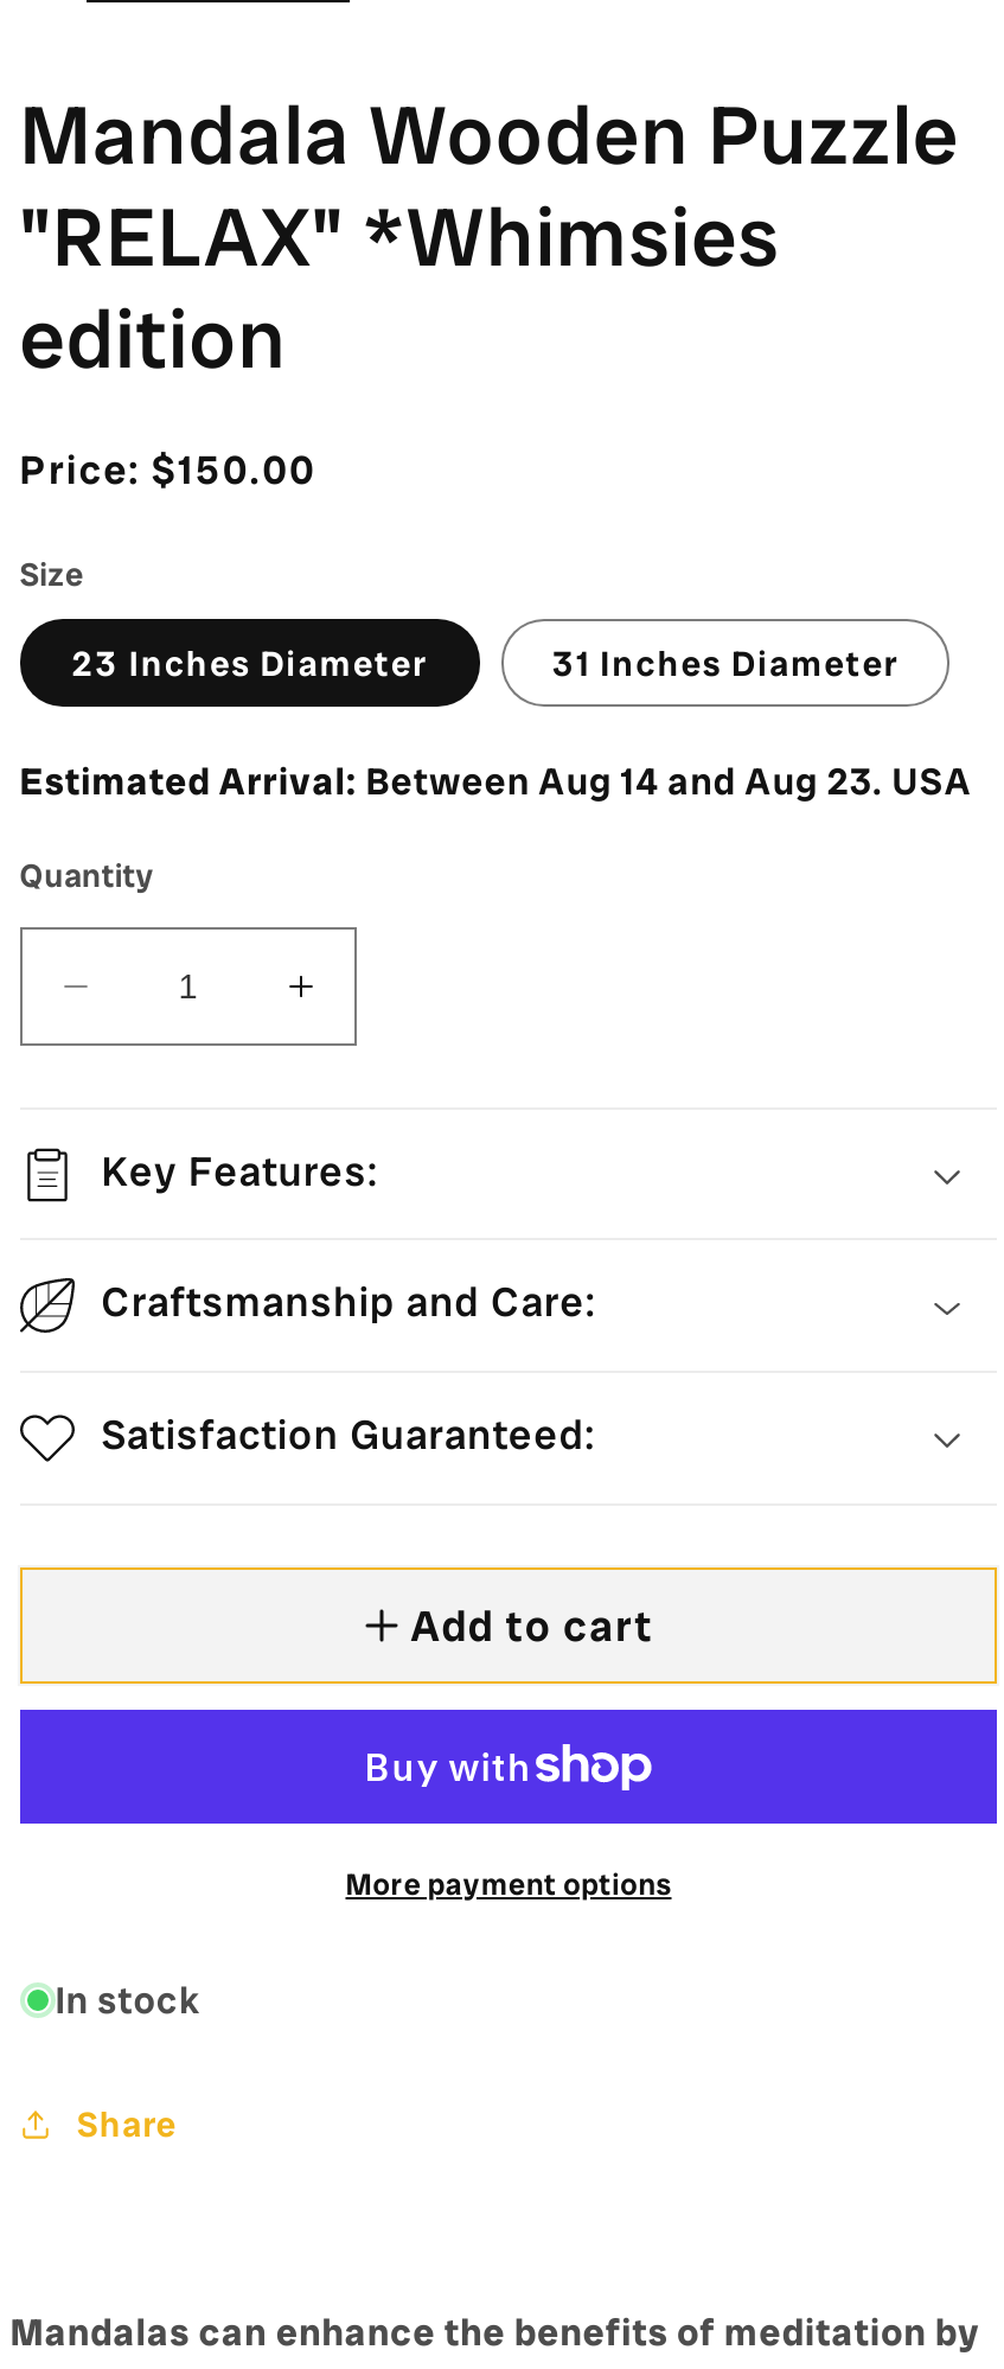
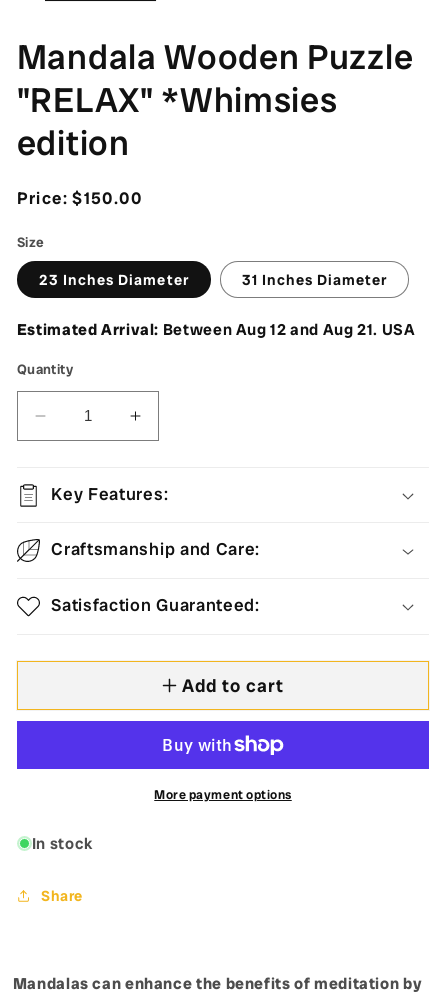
- Estimated Arrival: Between Aug 14 and Aug 23. USA
+ Estimated Arrival: Between Aug 12 and Aug 21. USA
